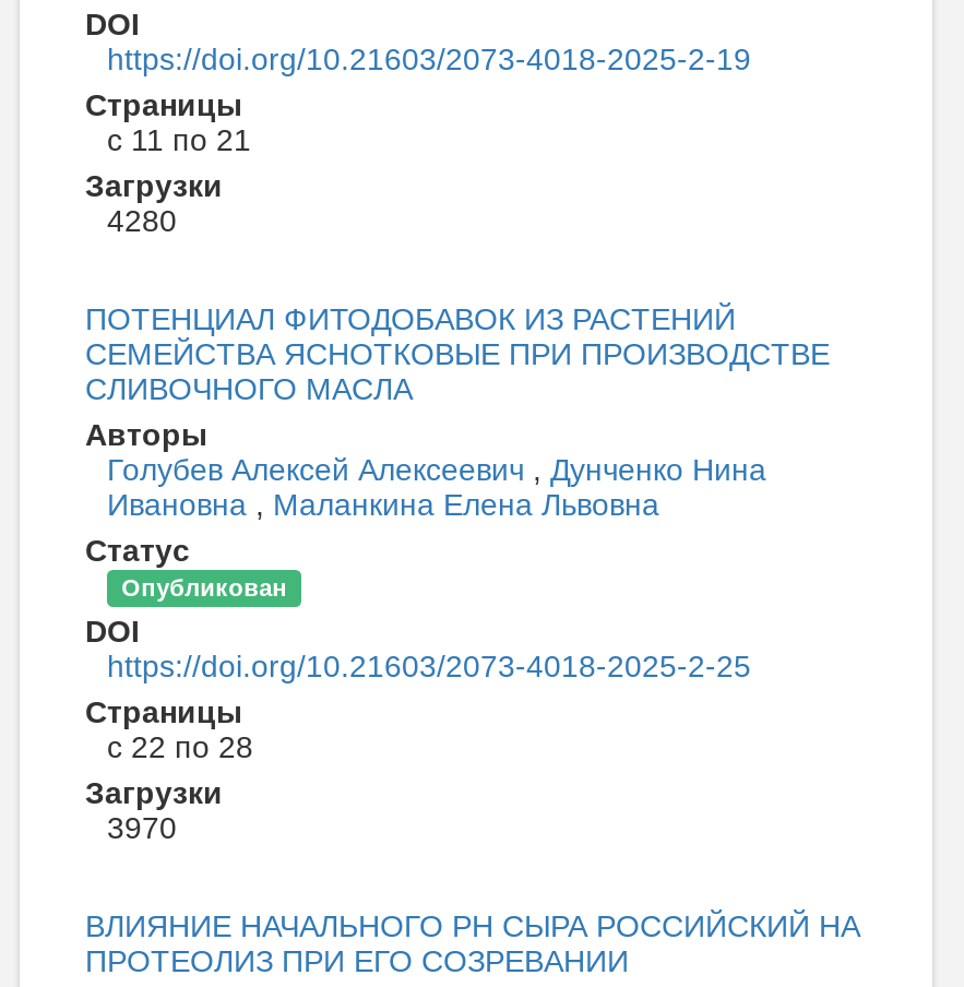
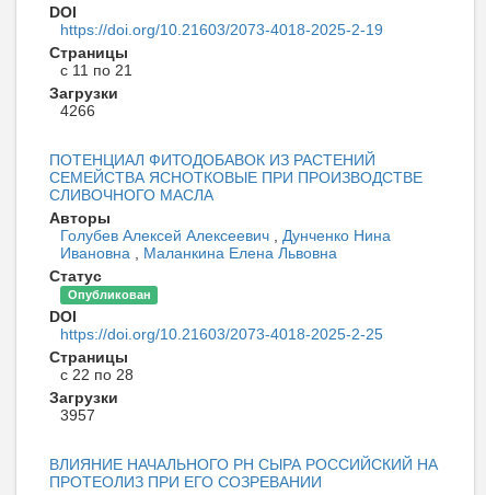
- 4280
+ 4266

- 3970
+ 3957
